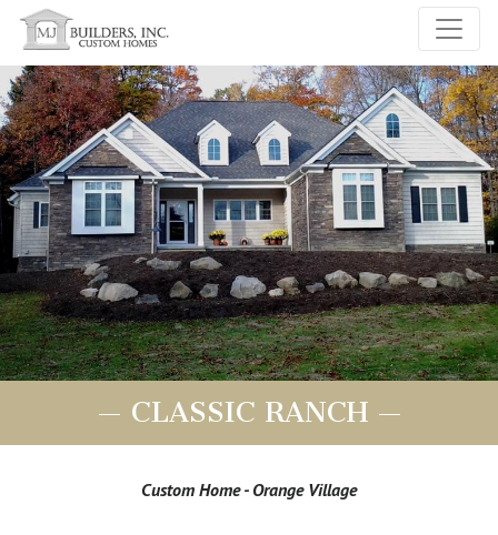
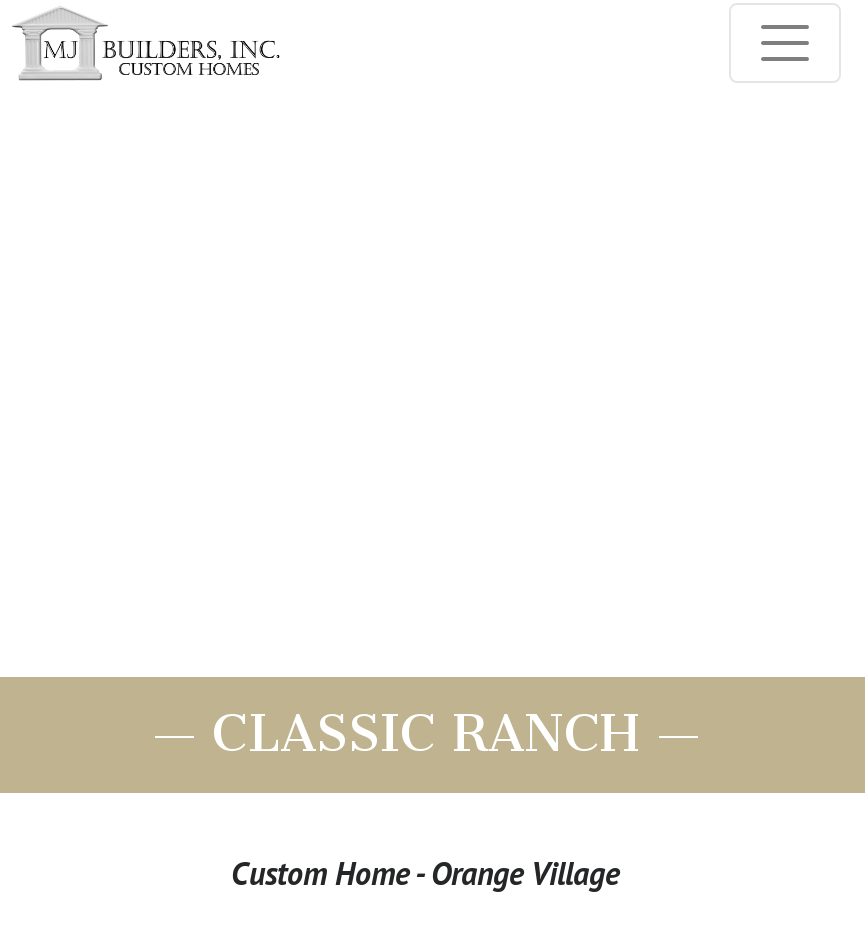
- [image]
